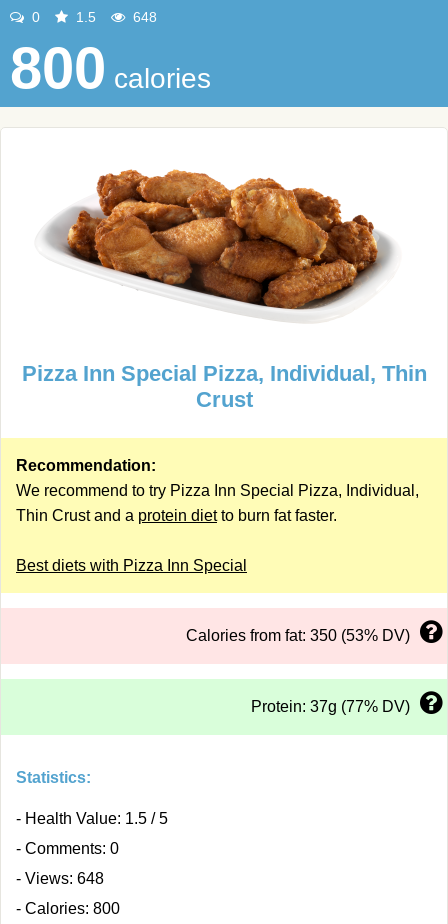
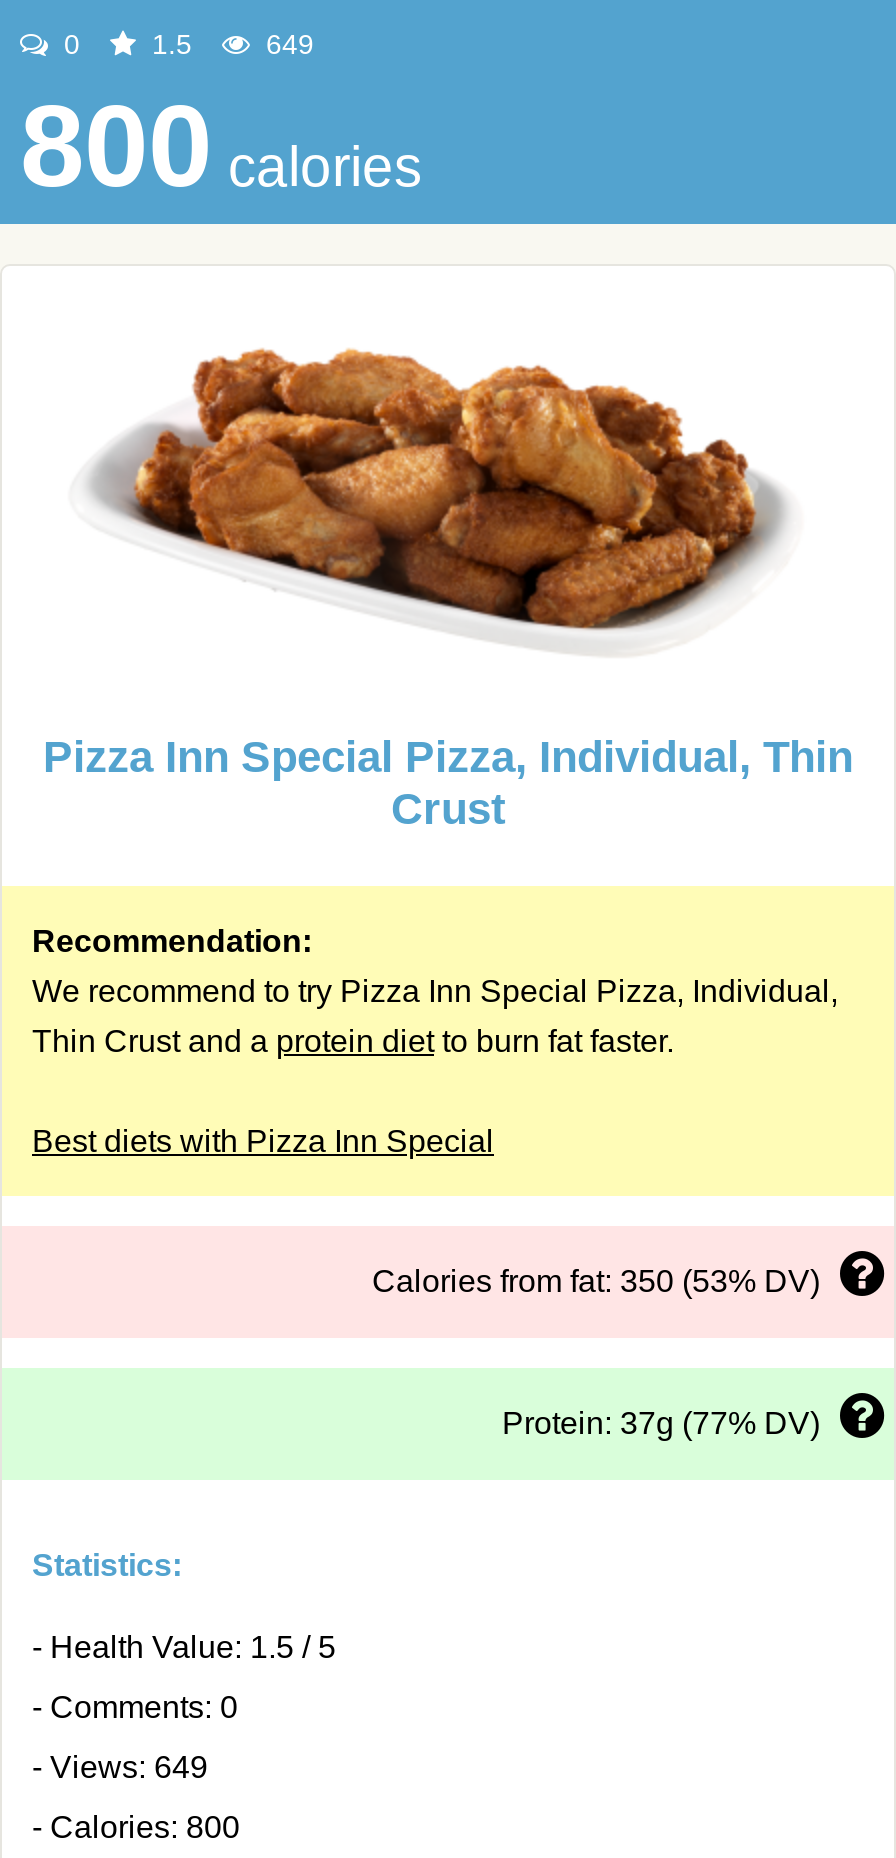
- 648
+ 649

- - Views: 648
+ - Views: 649
